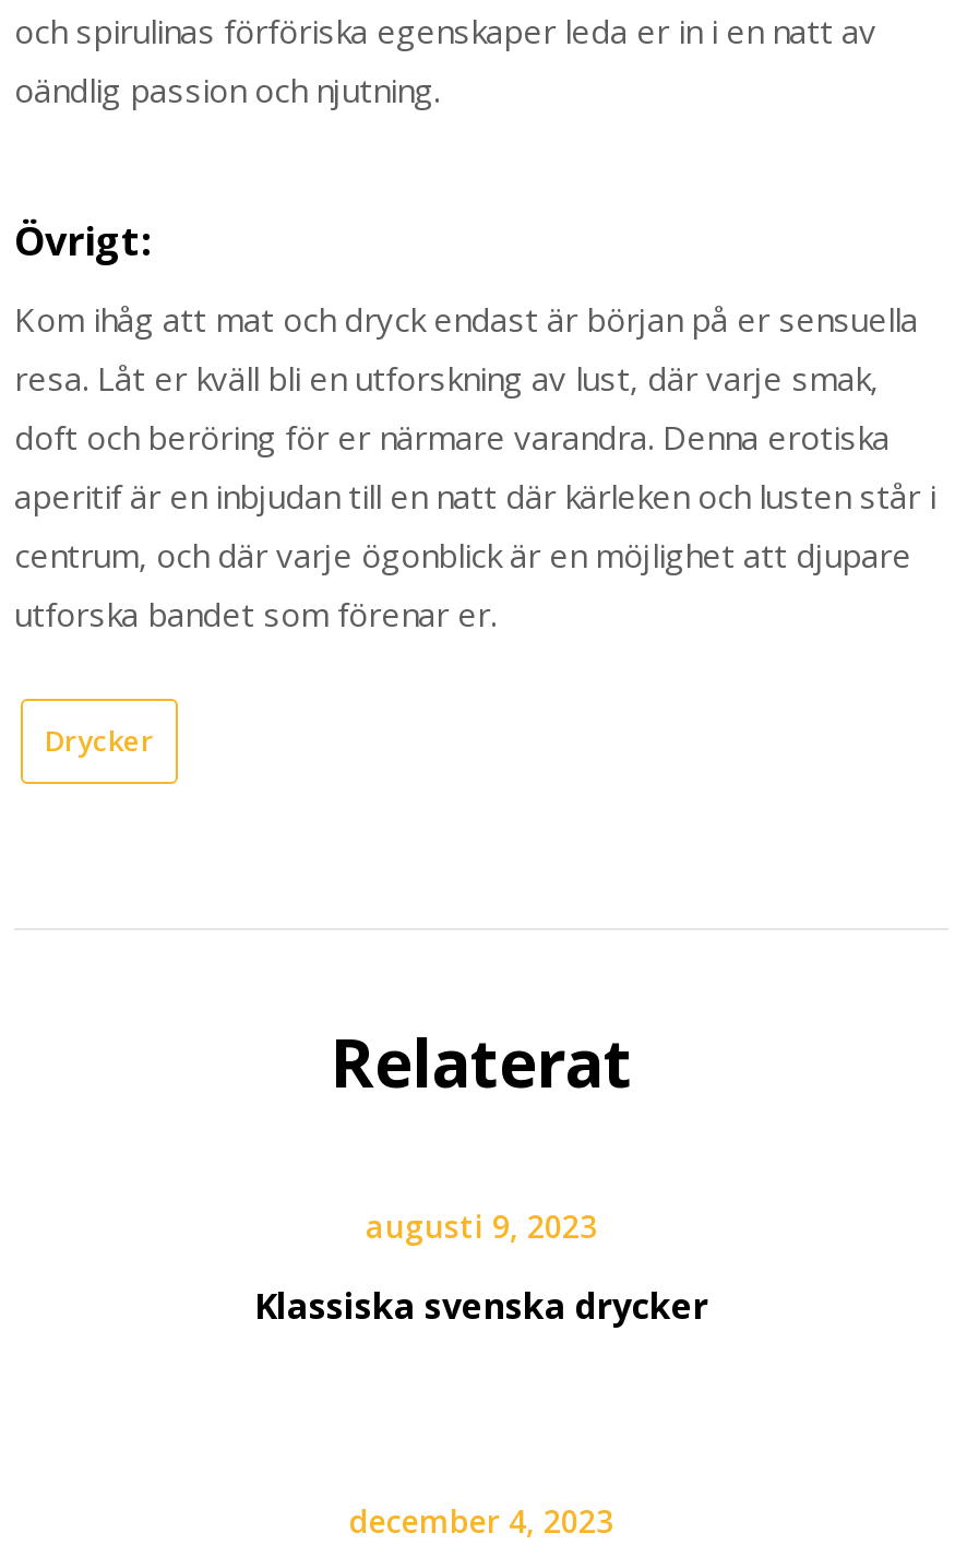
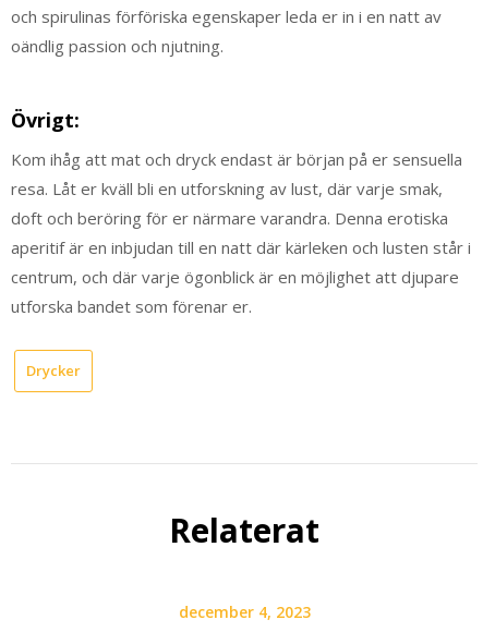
- augusti 9, 2023
- Klassiska svenska drycker
